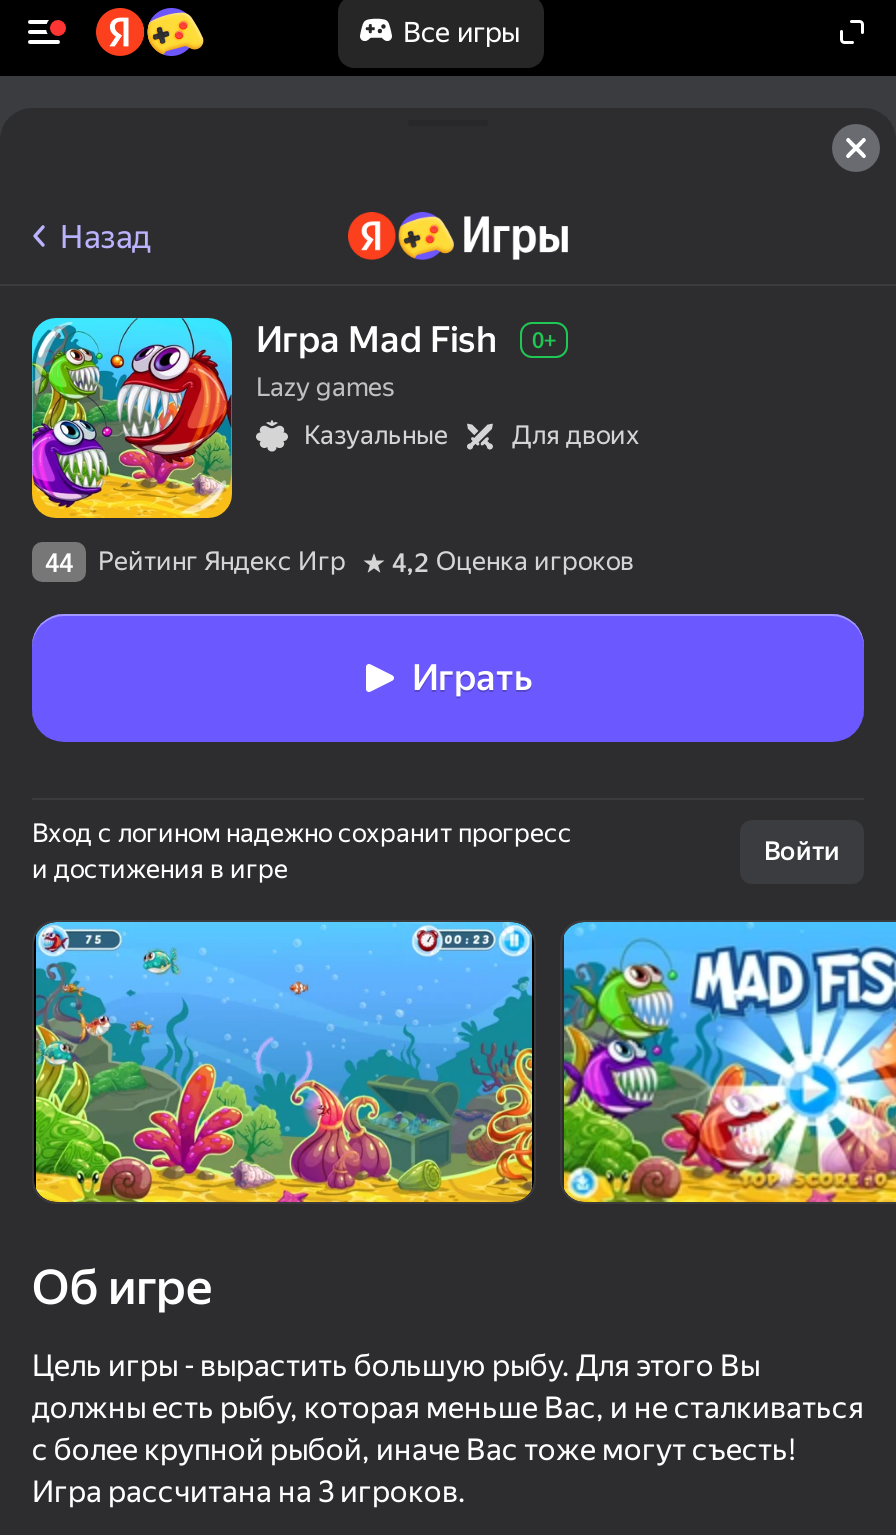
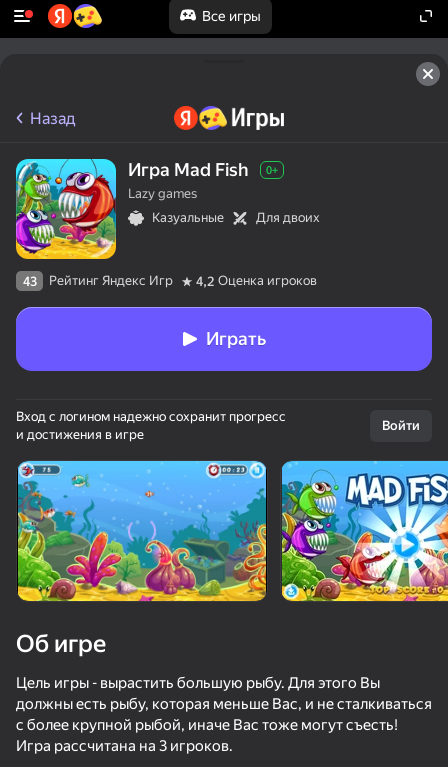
- 44 Рейтинг Яндекс Игр 4,2 Оценка игроков
+ 43 Рейтинг Яндекс Игр 4,2 Оценка игроков
